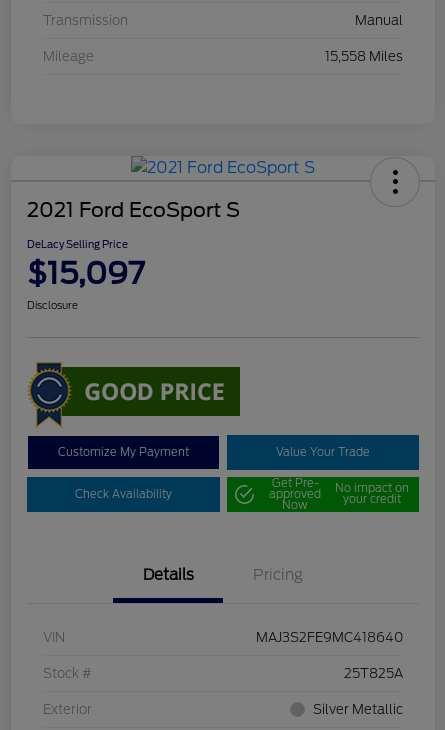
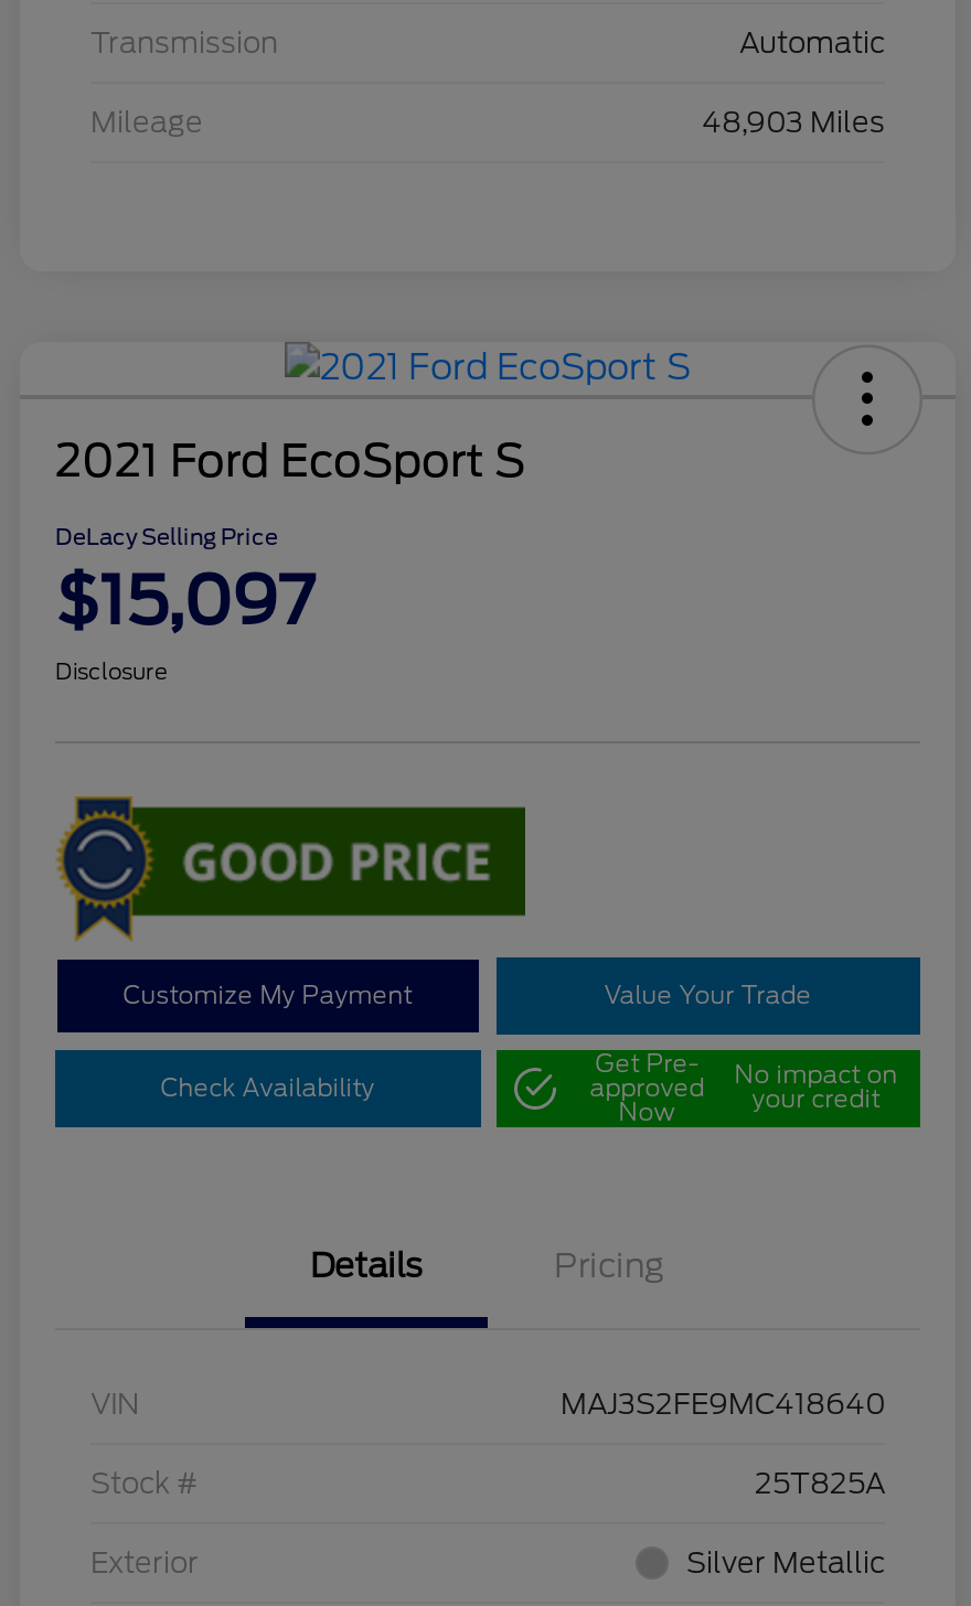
- Manual
+ Automatic

- 15,558 Miles
+ 48,903 Miles
